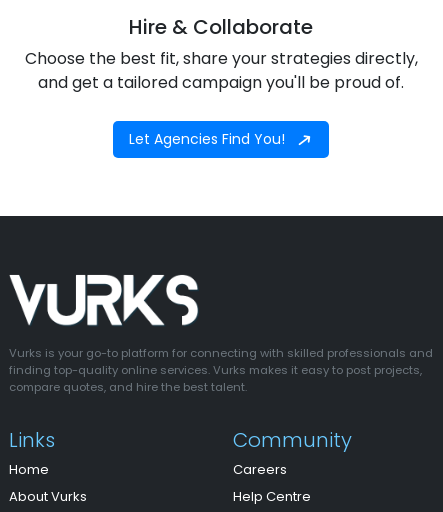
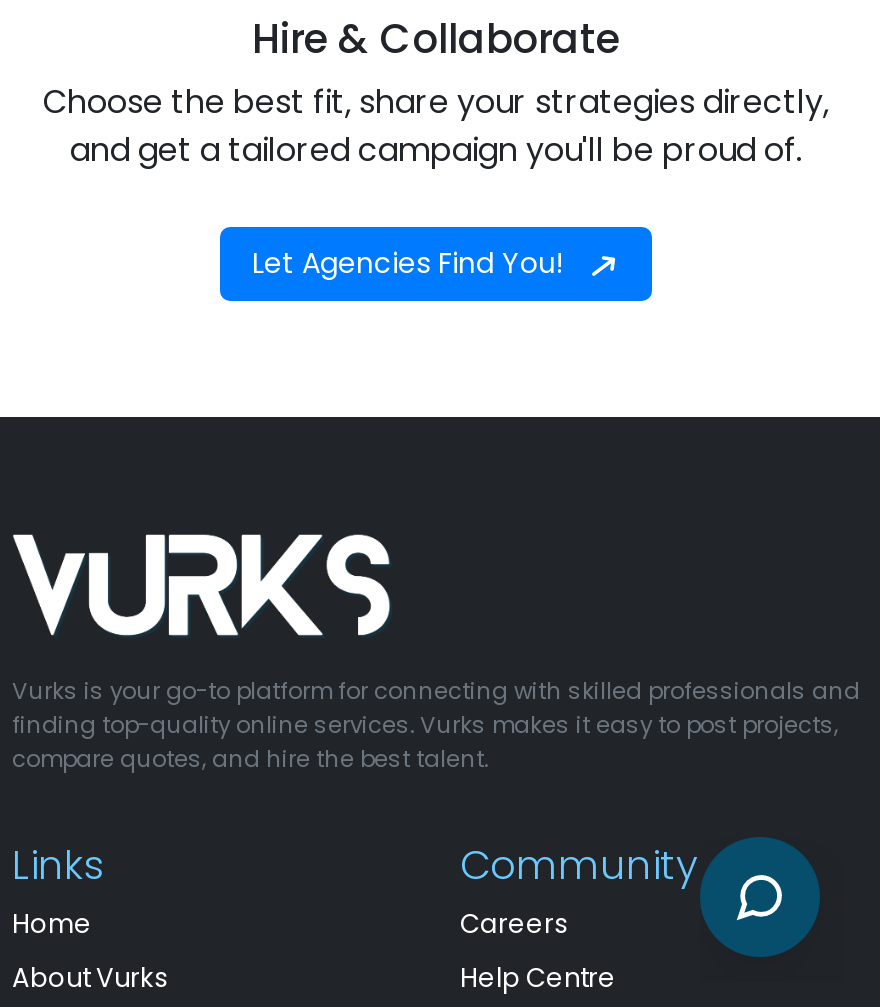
+ [image]
